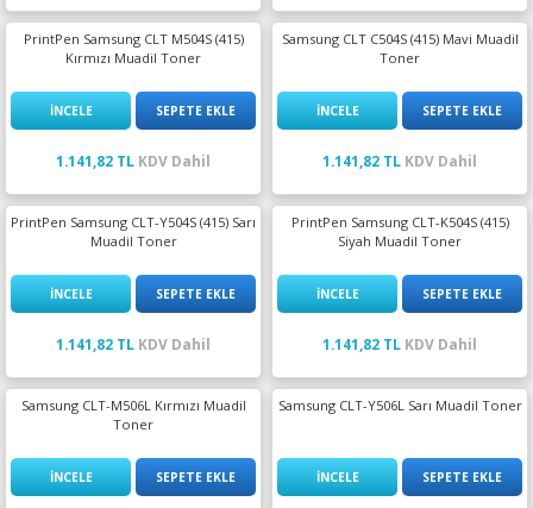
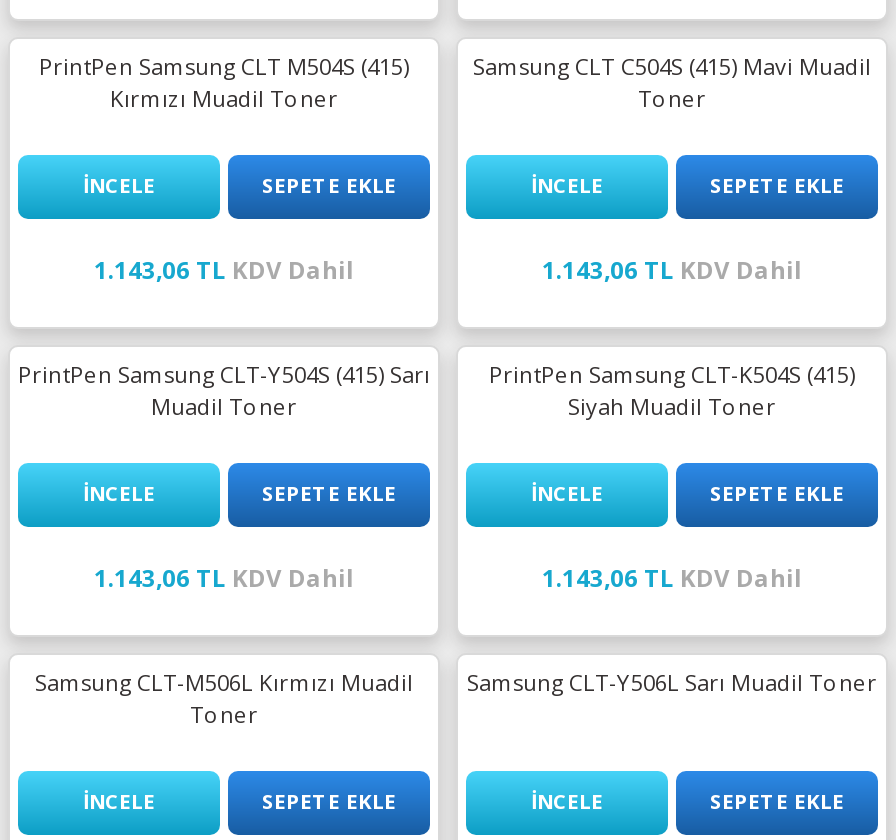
- 1.141,82 TL KDV Dahil
+ 1.143,06 TL KDV Dahil

- 1.141,82 TL KDV Dahil
+ 1.143,06 TL KDV Dahil

- 1.141,82 TL KDV Dahil
+ 1.143,06 TL KDV Dahil

- 1.141,82 TL KDV Dahil
+ 1.143,06 TL KDV Dahil
